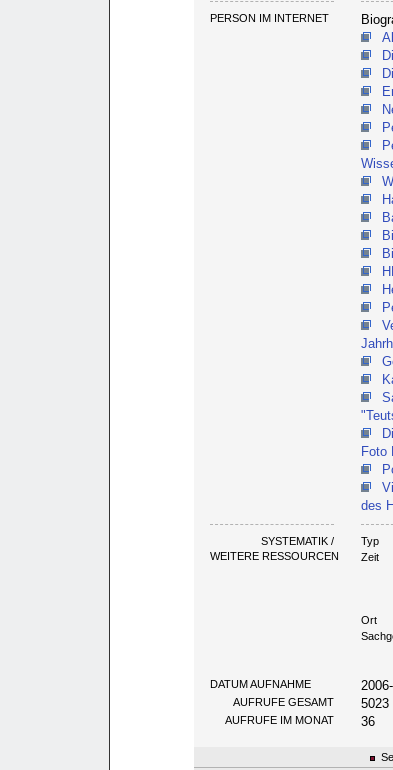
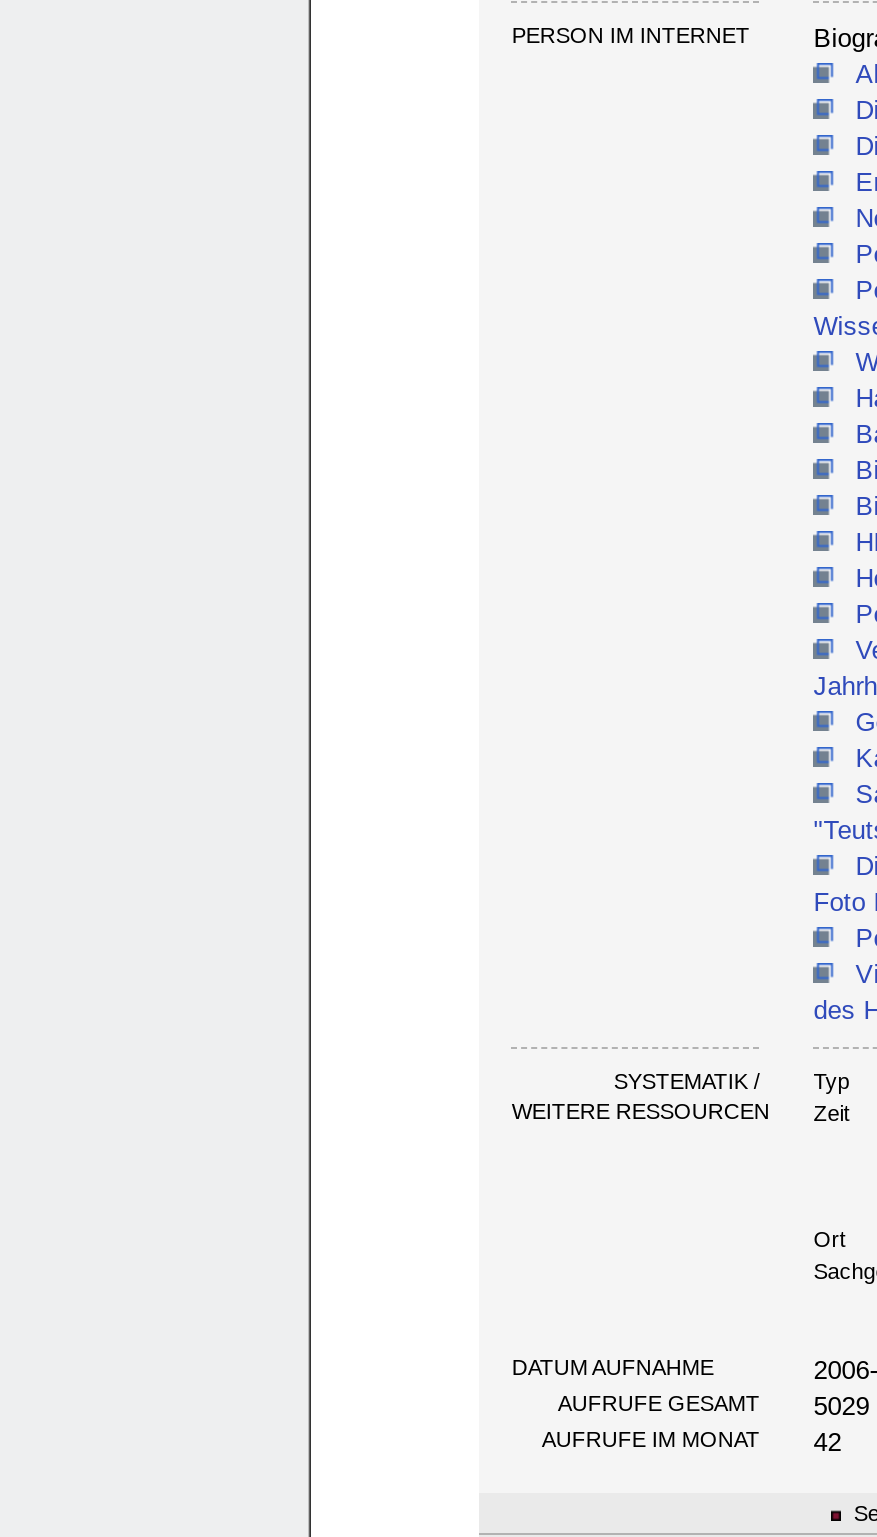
- 5023
+ 5029

- 36
+ 42
